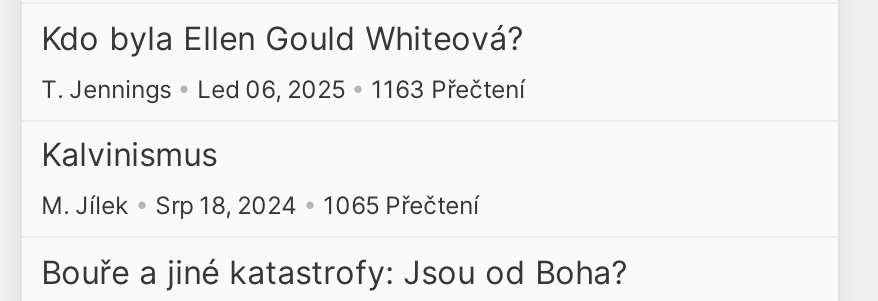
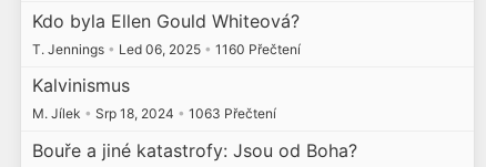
- T. Jennings • Led 06, 2025 • 1163 Přečtení
+ T. Jennings • Led 06, 2025 • 1160 Přečtení

- M. Jílek • Srp 18, 2024 • 1065 Přečtení
+ M. Jílek • Srp 18, 2024 • 1063 Přečtení
